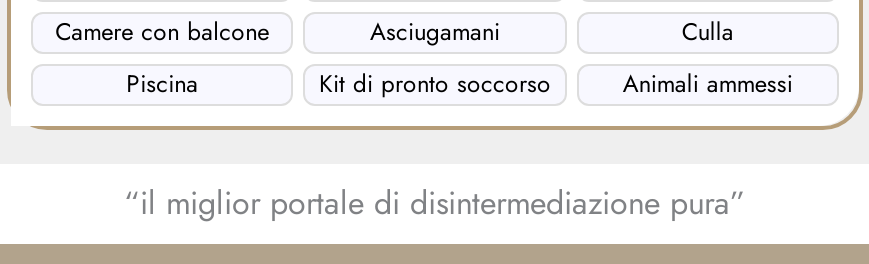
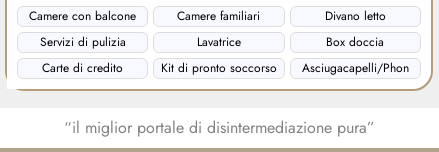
- Asciugamani
- Culla
- Piscina
+ Camere familiari
+ Divano letto
+ Servizi di pulizia
+ Lavatrice
+ Box doccia
+ Carte di credito

- Animali ammessi
+ Asciugacapelli/Phon
